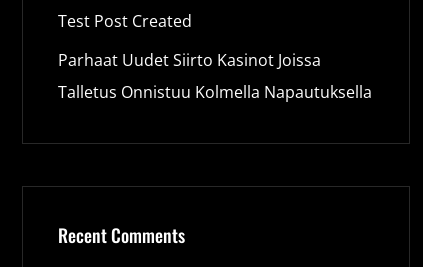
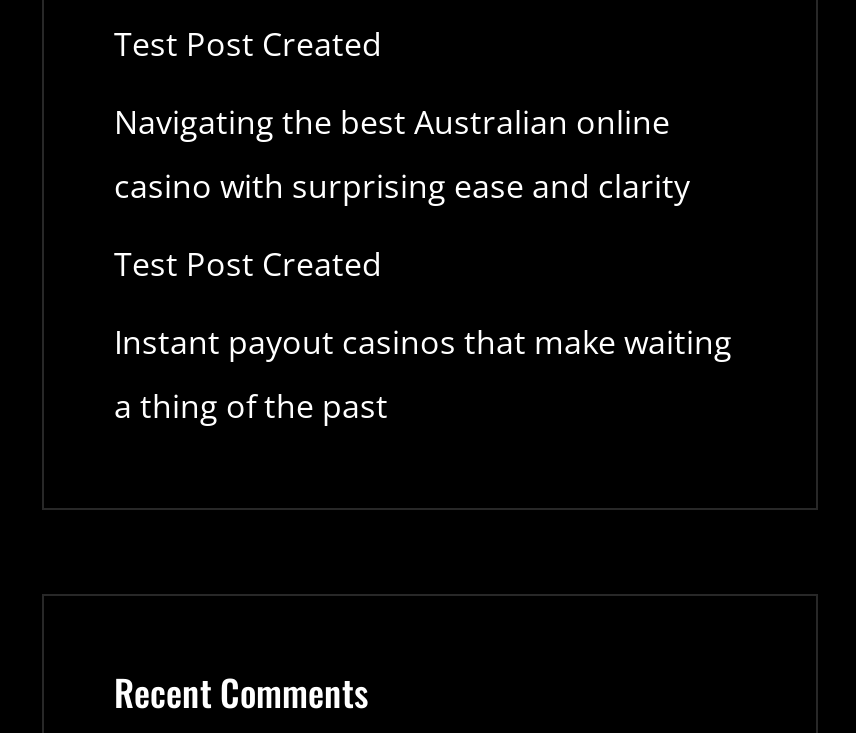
- Parhaat Uudet Siirto Kasinot Joissa
- Talletus Onnistuu Kolmella Napautuksella
+ Navigating the best Australian online
+ casino with surprising ease and clarity
+ Test Post Created
+ Instant payout casinos that make waiting
+ a thing of the past
